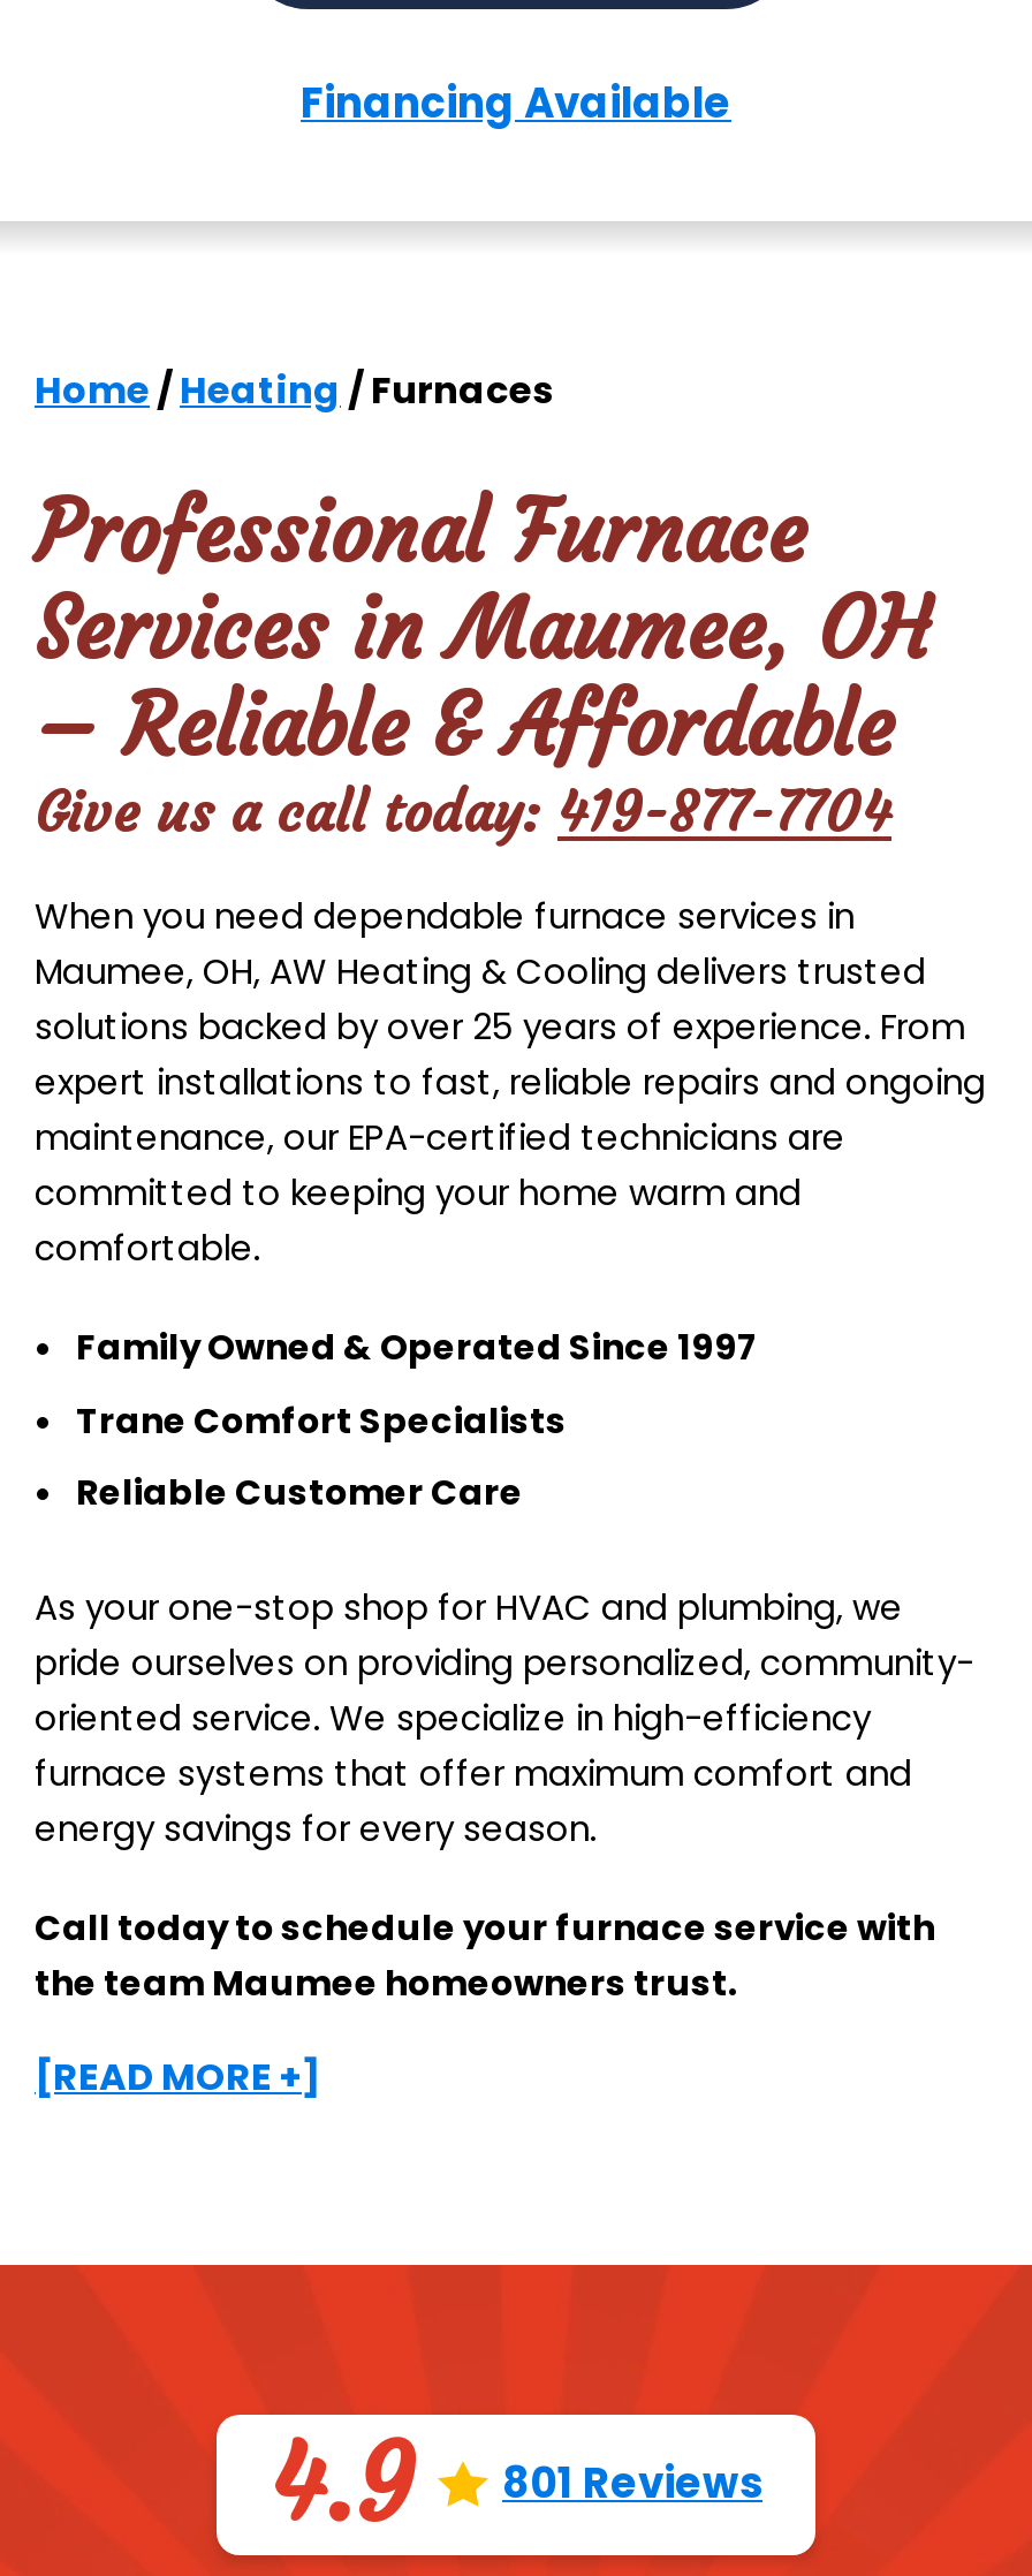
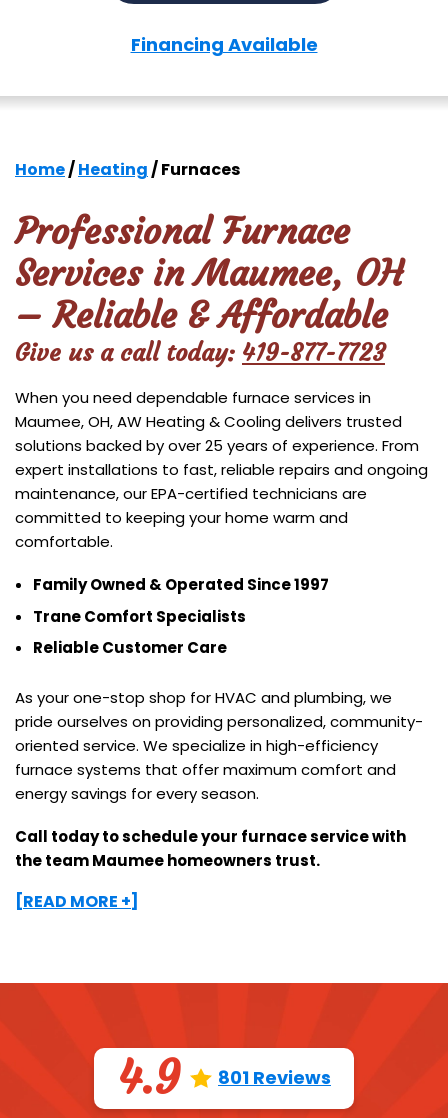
- Give us a call today: 419-877-7704
+ Give us a call today: 419-877-7723
